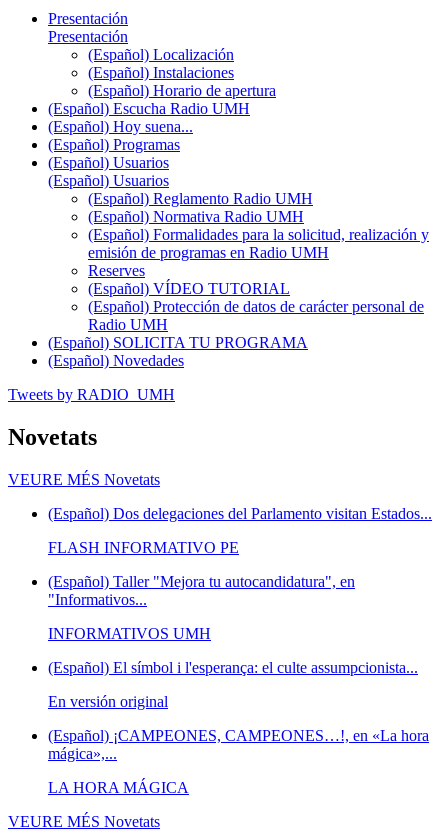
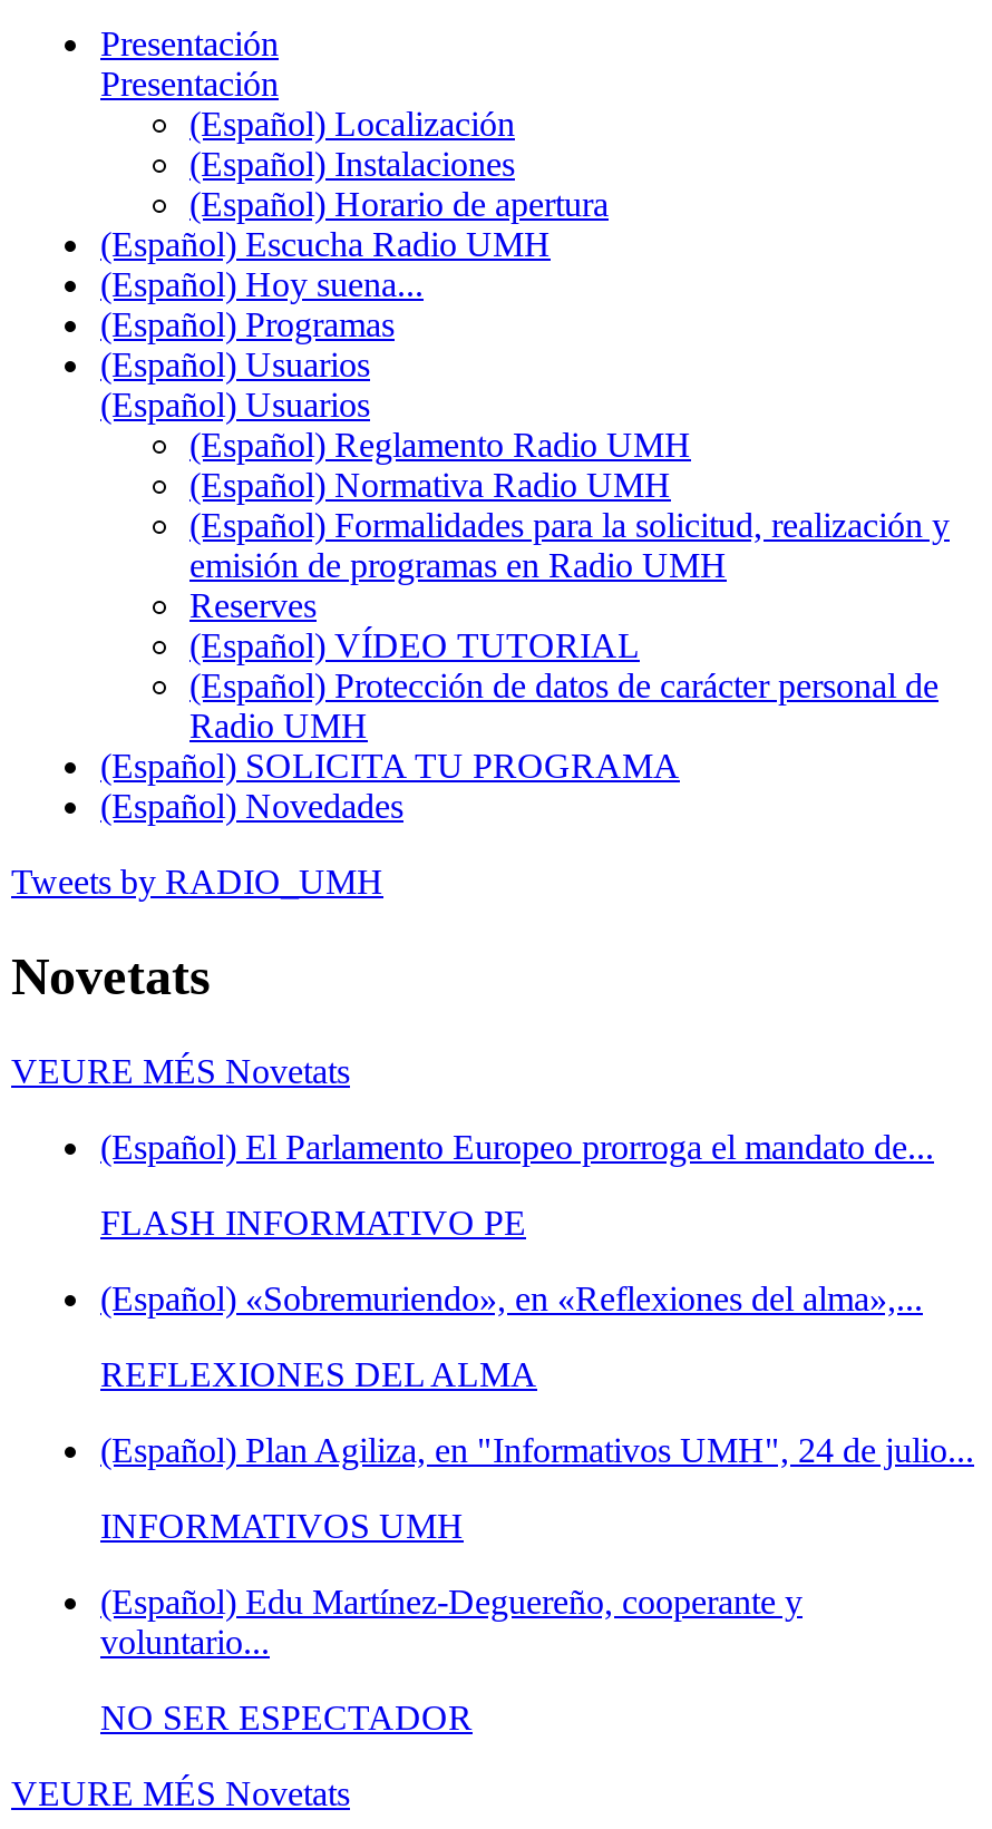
- (Español) Dos delegaciones del Parlamento visitan Estados...
+ (Español) El Parlamento Europeo prorroga el mandato de...

- (Español) Taller "Mejora tu autocandidatura", en
- "Informativos...
+ (Español) «Sobremuriendo», en «Reflexiones del alma»,...
+ REFLEXIONES DEL ALMA
+ (Español) Plan Agiliza, en "Informativos UMH", 24 de julio...

moved down: INFORMATIVOS UMH

- (Español) El símbol i l'esperança: el culte assumpcionista...
- En versión original
- (Español) ¡CAMPEONES, CAMPEONES…!, en «La hora
- mágica»,...
- LA HORA MÁGICA
+ (Español) Edu Martínez-Deguereño, cooperante y
+ voluntario...
+ NO SER ESPECTADOR
